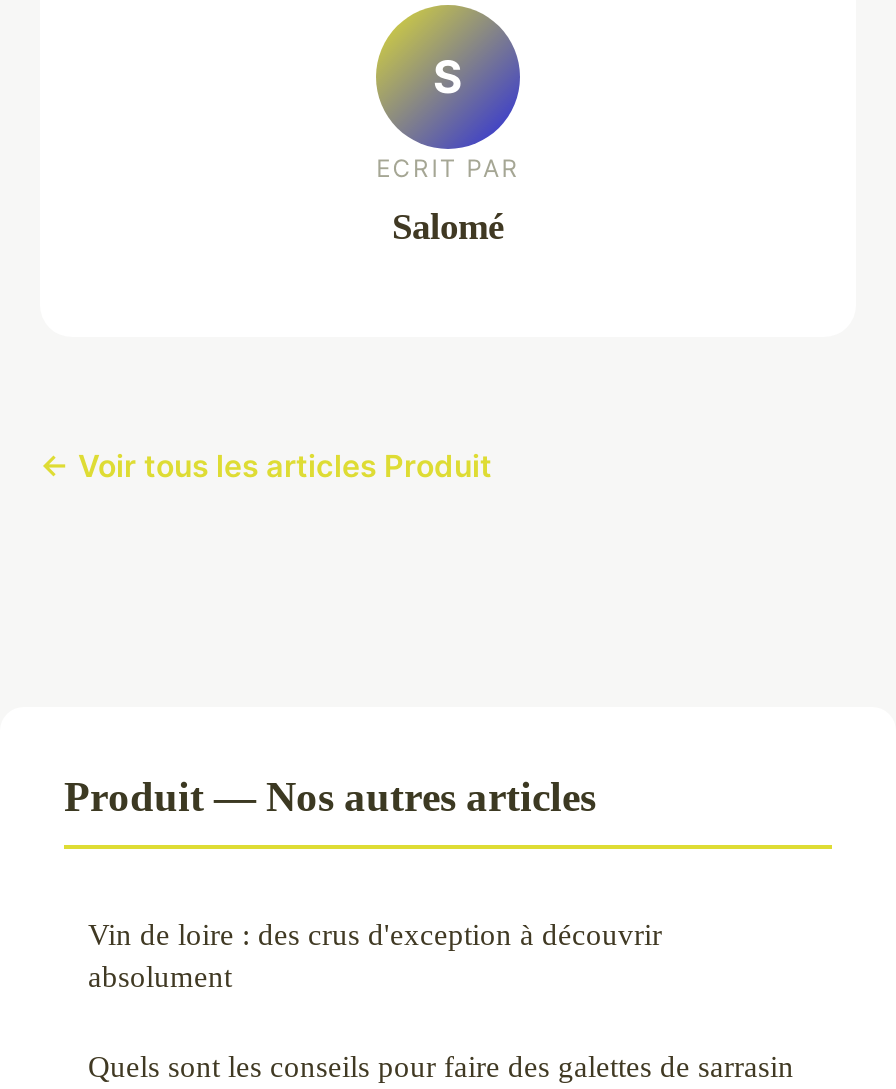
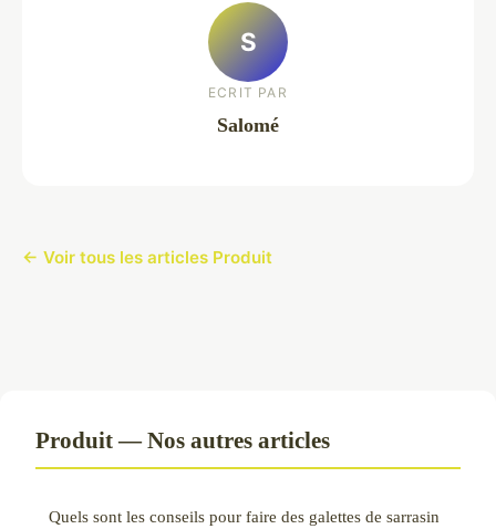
- Vin de loire : des crus d'exception à découvrir
- absolument
